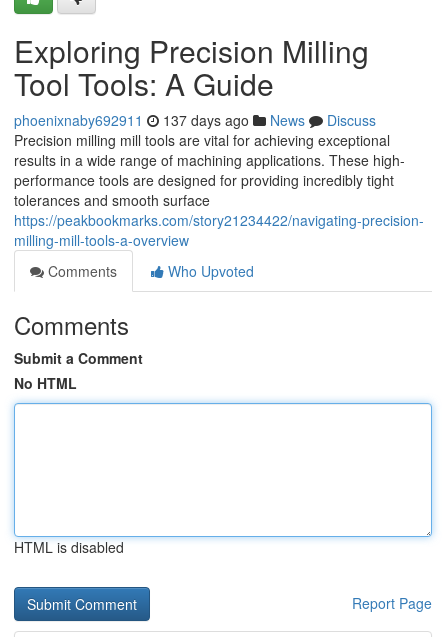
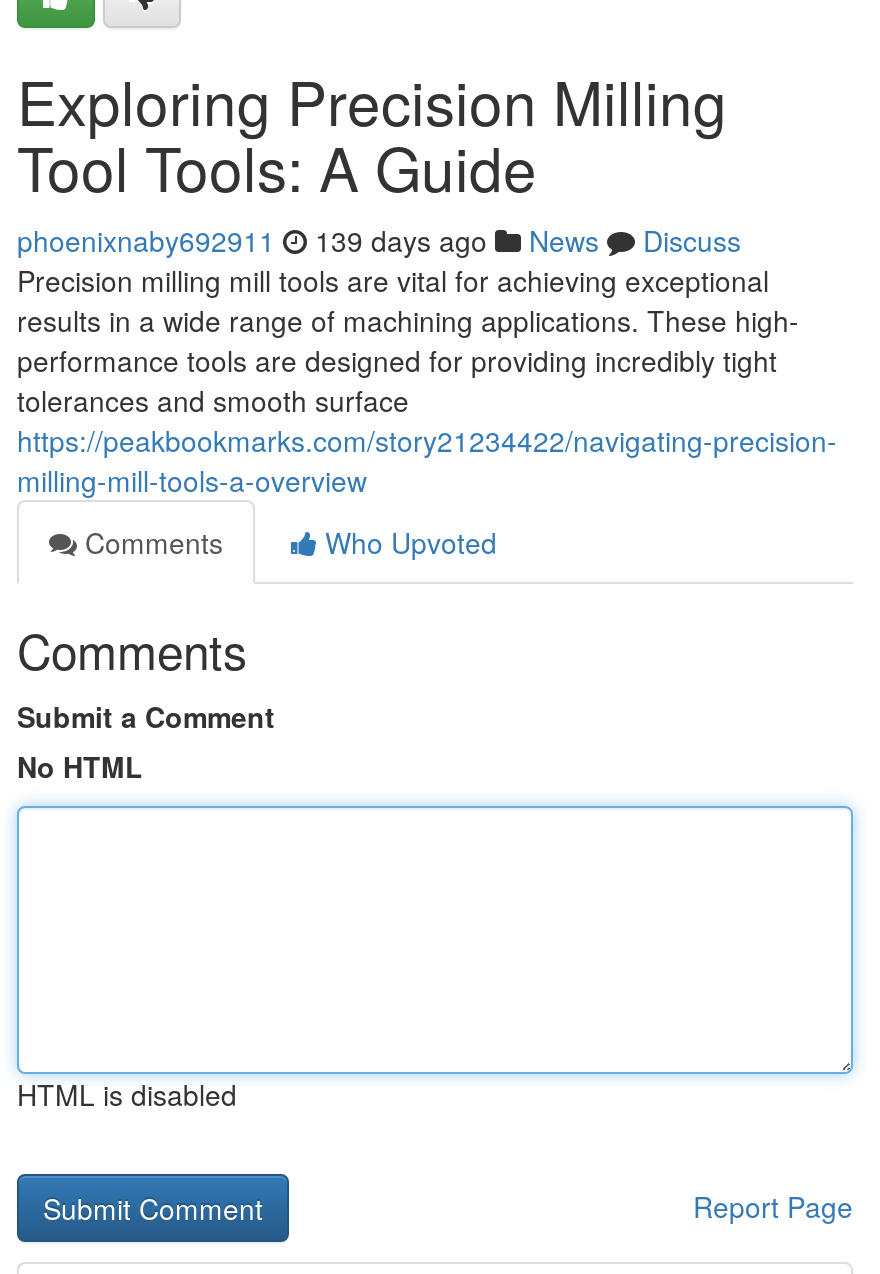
- phoenixnaby692911 137 days ago News Discuss
+ phoenixnaby692911 139 days ago News Discuss
